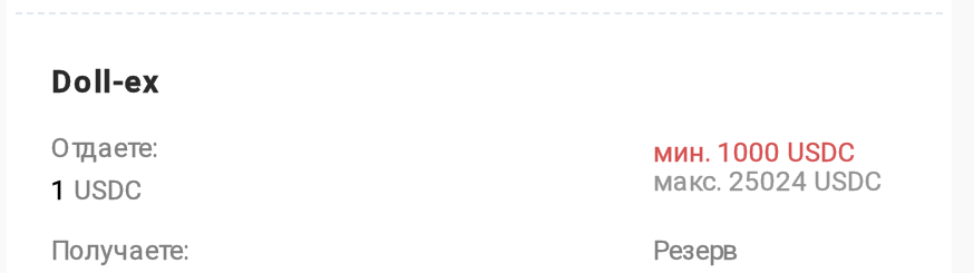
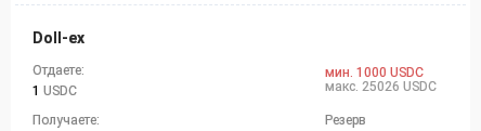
- макс. 25024 USDC
+ макс. 25026 USDC
